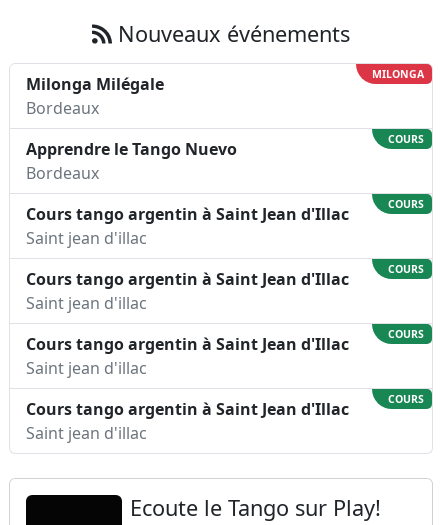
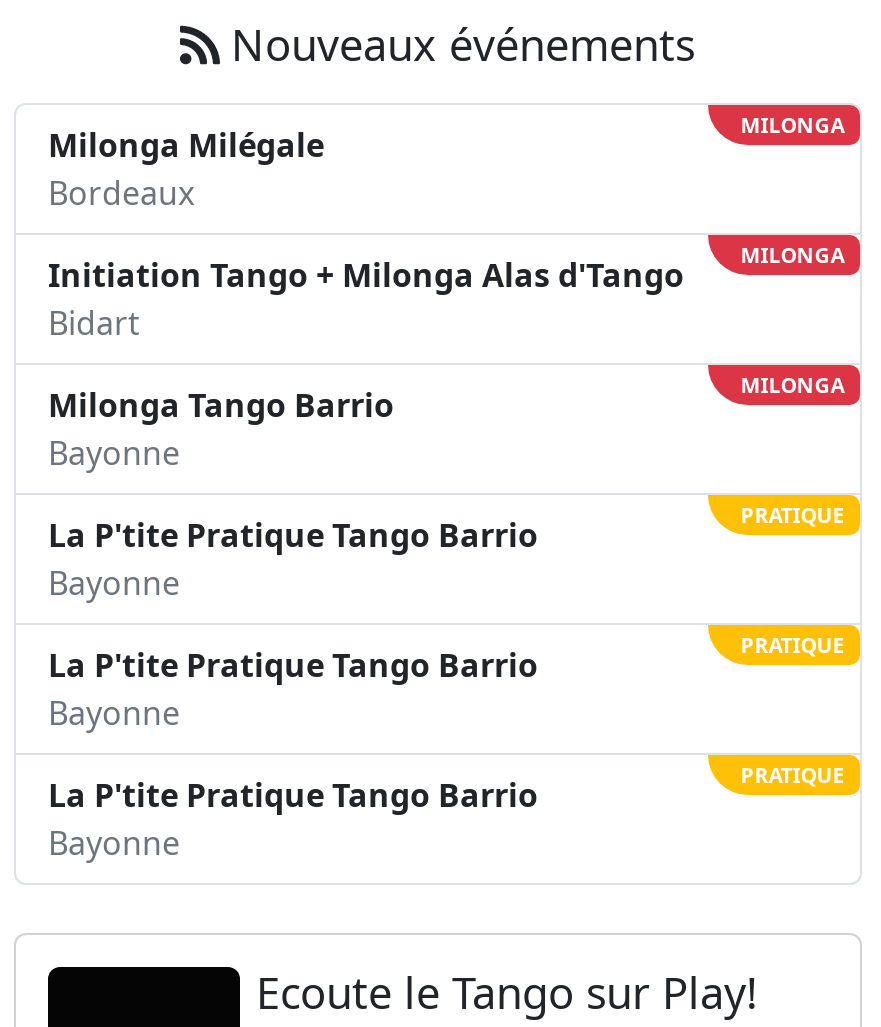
- COURS
- Apprendre le Tango Nuevo
- Bordeaux
+ MILONGA
+ Initiation Tango + Milonga Alas d'Tango
+ Bidart

- COURS
- Cours tango argentin à Saint Jean d'Illac
- Saint jean d'illac
+ MILONGA
+ Milonga Tango Barrio
+ Bayonne

- COURS
- Cours tango argentin à Saint Jean d'Illac
- Saint jean d'illac
+ PRATIQUE
+ La P'tite Pratique Tango Barrio
+ Bayonne

- COURS
- Cours tango argentin à Saint Jean d'Illac
- Saint jean d'illac
+ PRATIQUE
+ La P'tite Pratique Tango Barrio
+ Bayonne

- COURS
- Cours tango argentin à Saint Jean d'Illac
- Saint jean d'illac
+ PRATIQUE
+ La P'tite Pratique Tango Barrio
+ Bayonne
